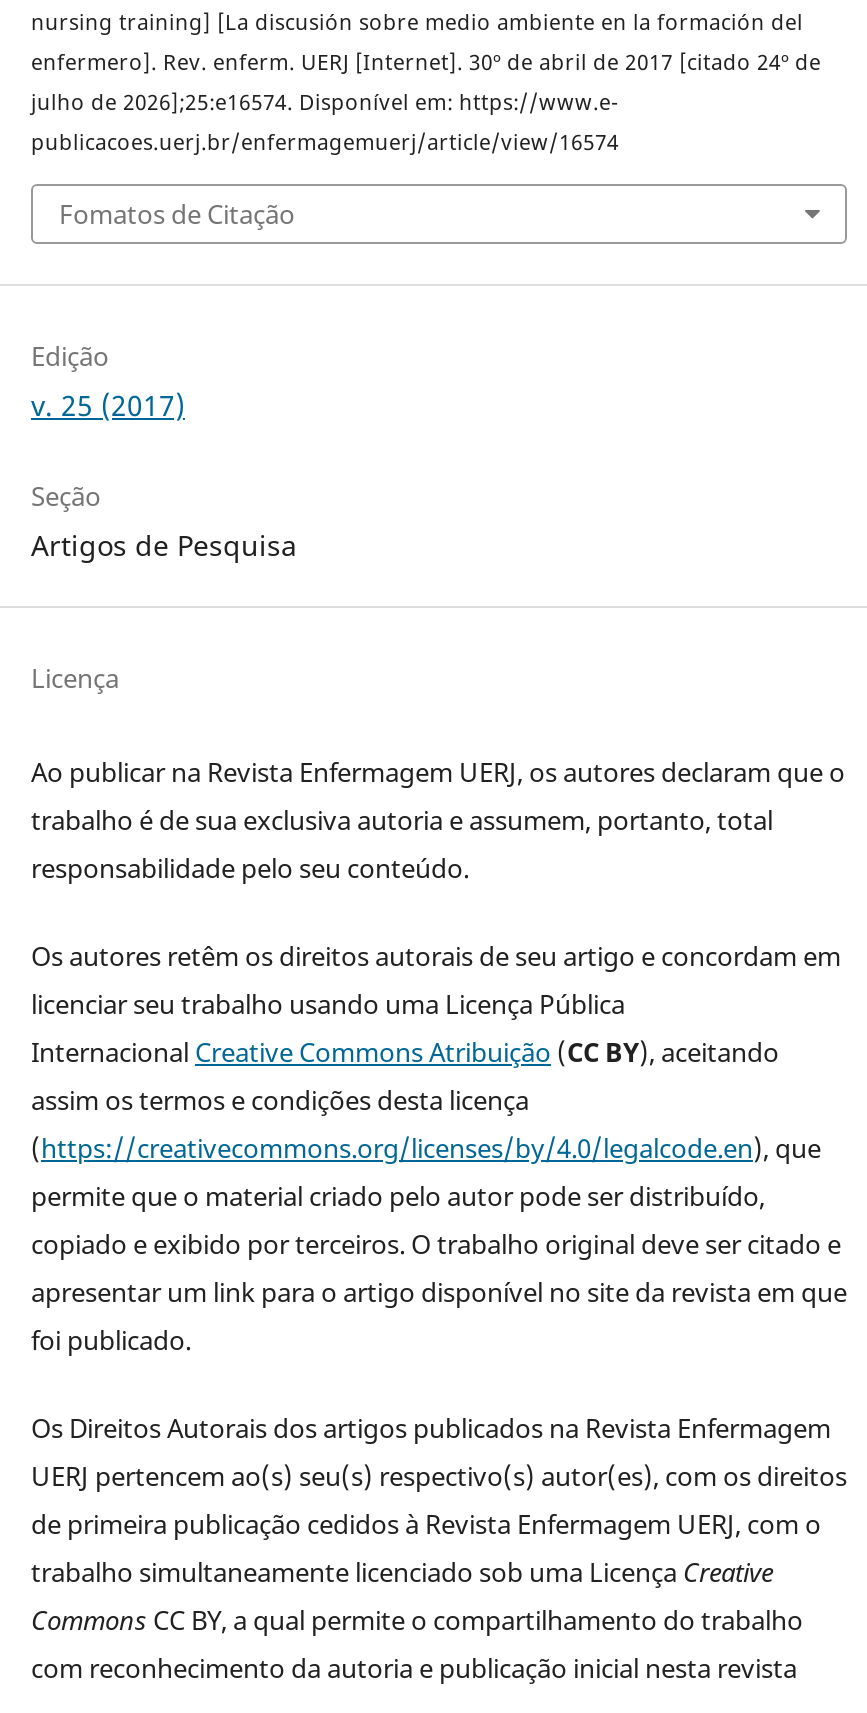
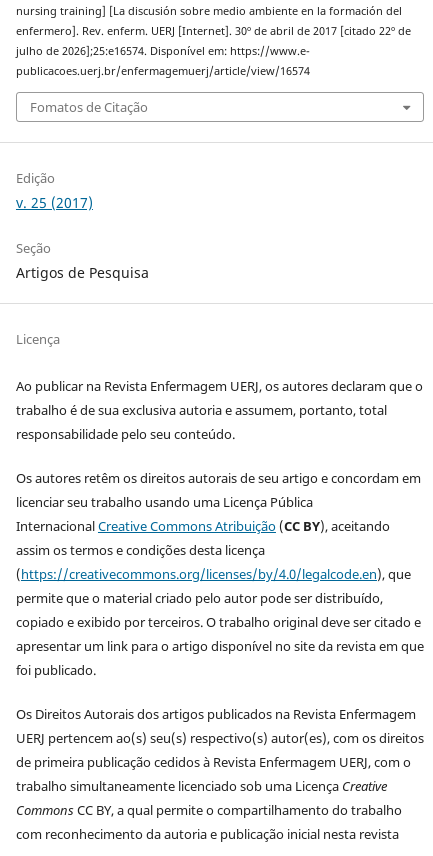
- enfermero]. Rev. enferm. UERJ [Internet]. 30º de abril de 2017 [citado 24º de
+ enfermero]. Rev. enferm. UERJ [Internet]. 30º de abril de 2017 [citado 22º de
